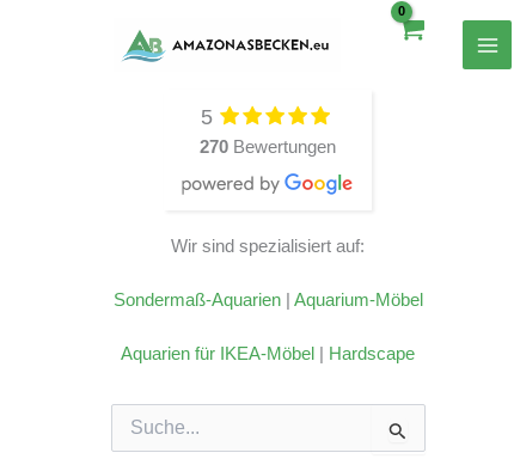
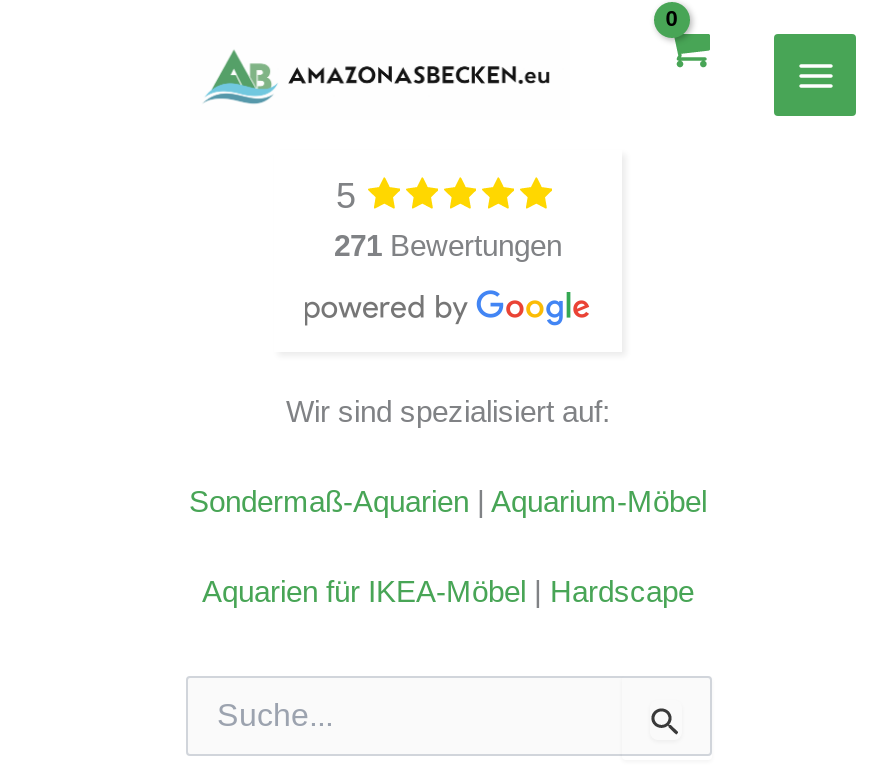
- 270 Bewertungen
+ 271 Bewertungen
